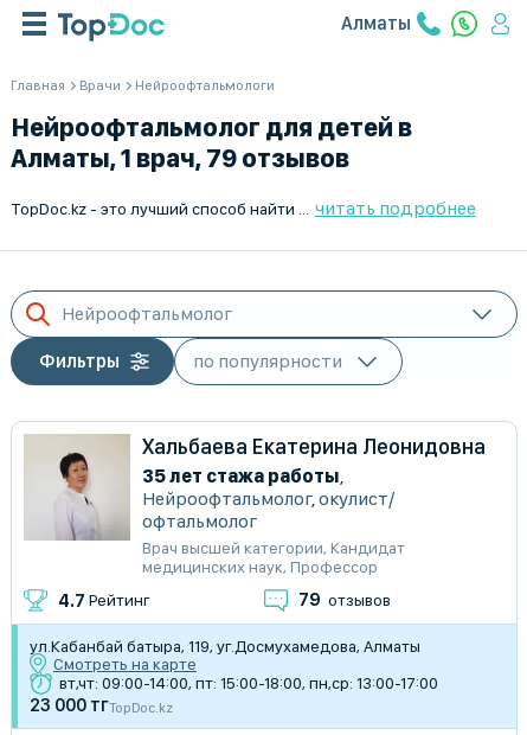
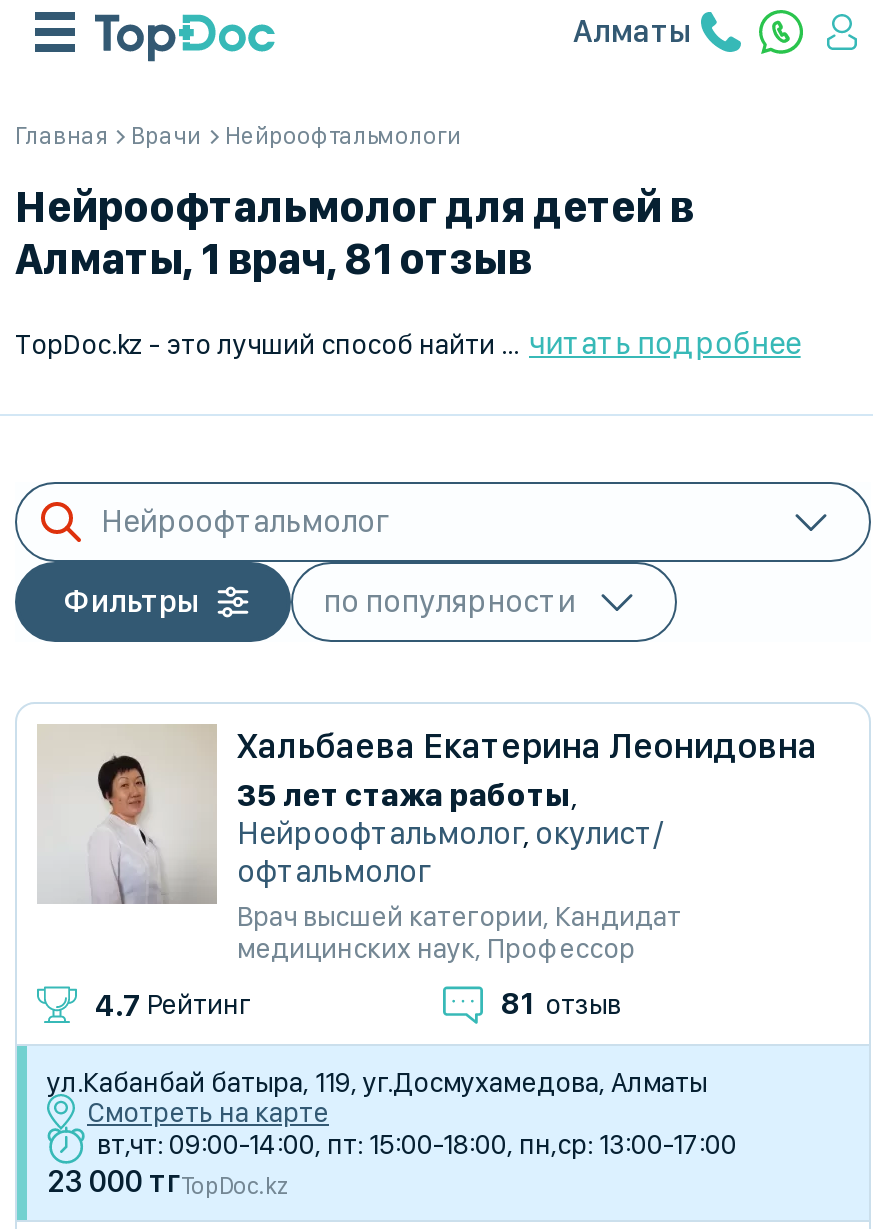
- Алматы, 1 врач, 79 отзывов
+ Алматы, 1 врач, 81 отзыв

- 79 отзывов
+ 81 отзыв
